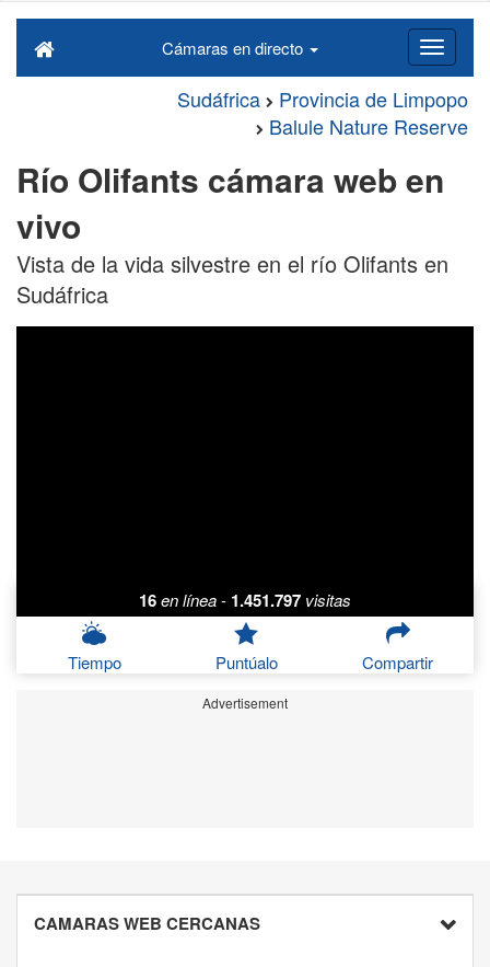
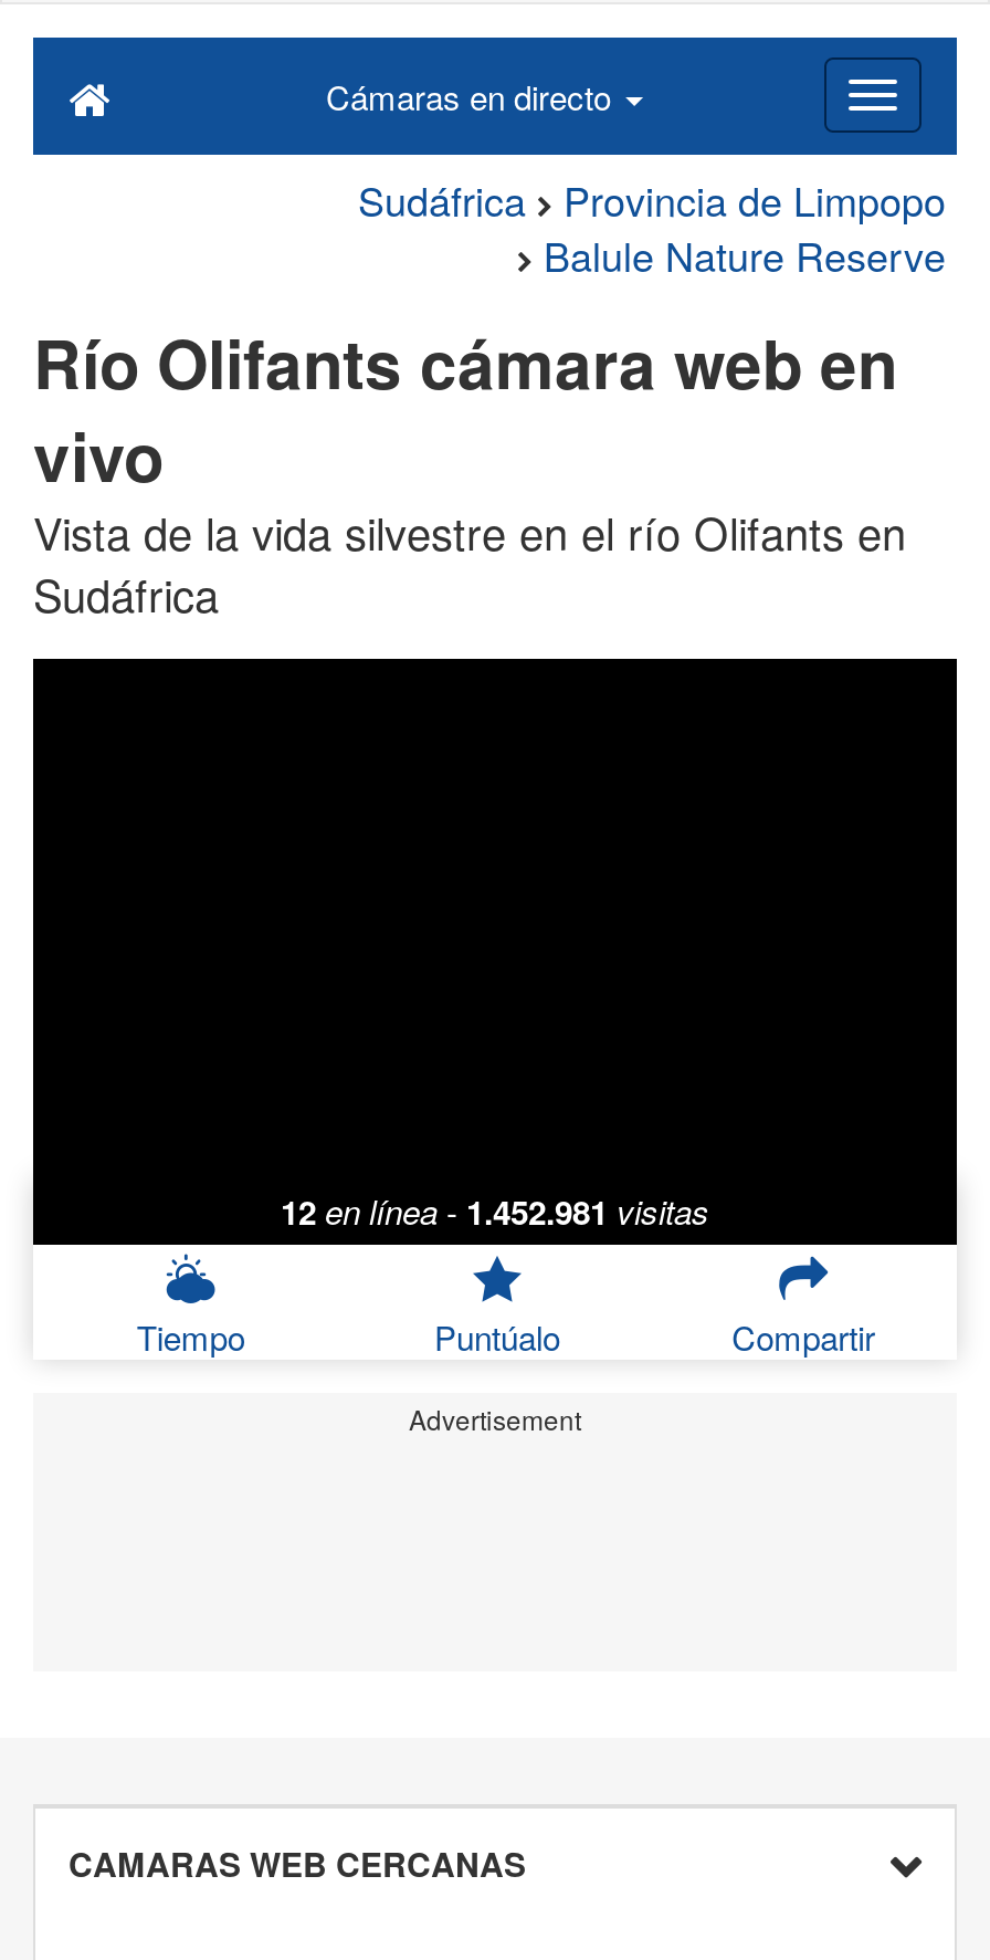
- 16 en línea - 1.451.797 visitas
+ 12 en línea - 1.452.981 visitas
